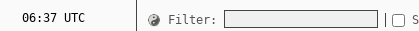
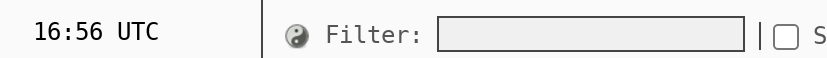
- 06:37 UTC
+ 16:56 UTC
